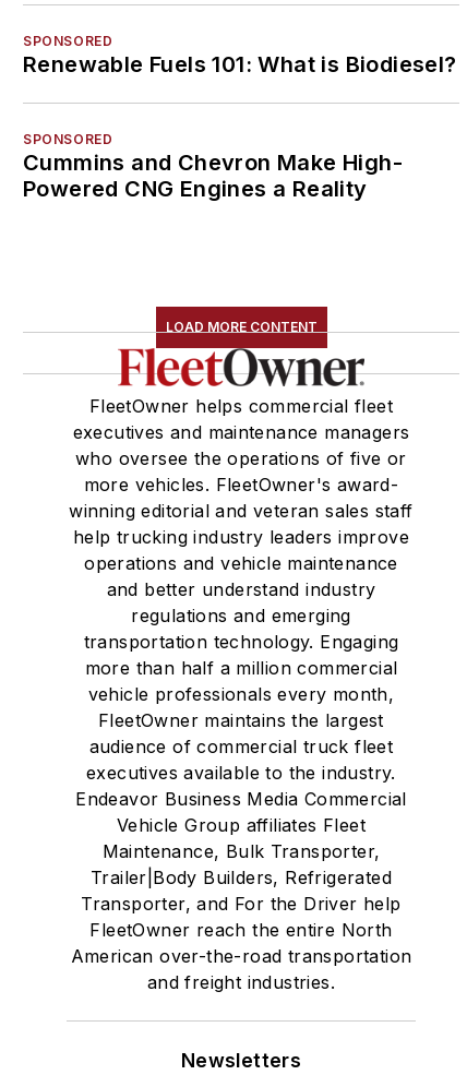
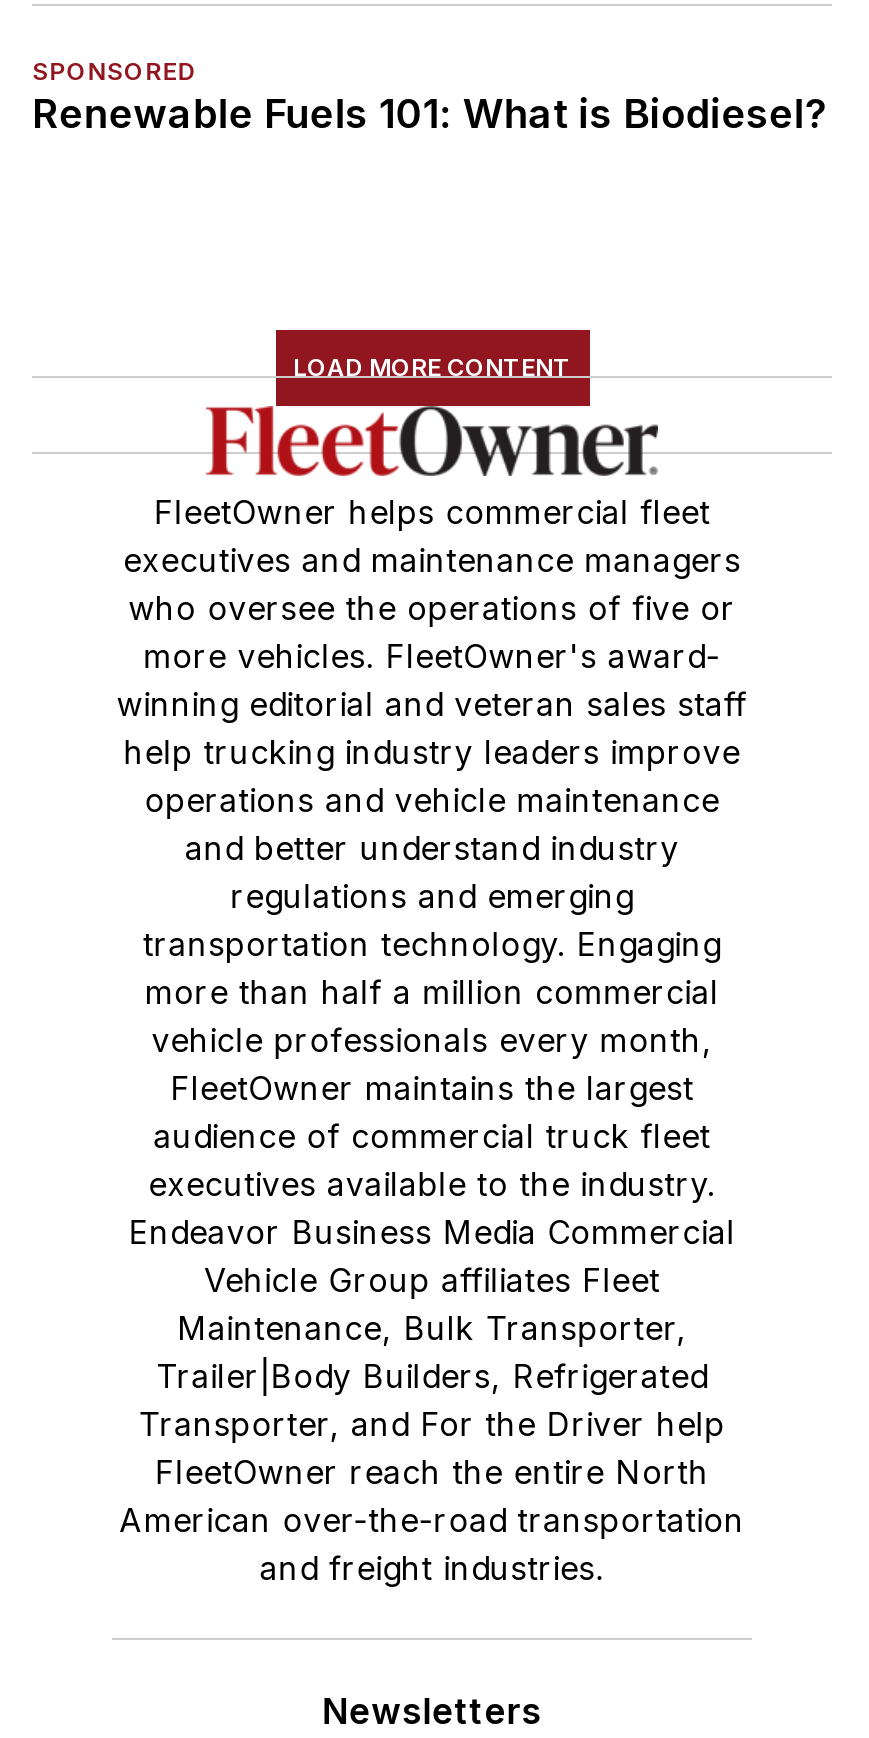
- SPONSORED
- Cummins and Chevron Make High-
- Powered CNG Engines a Reality
